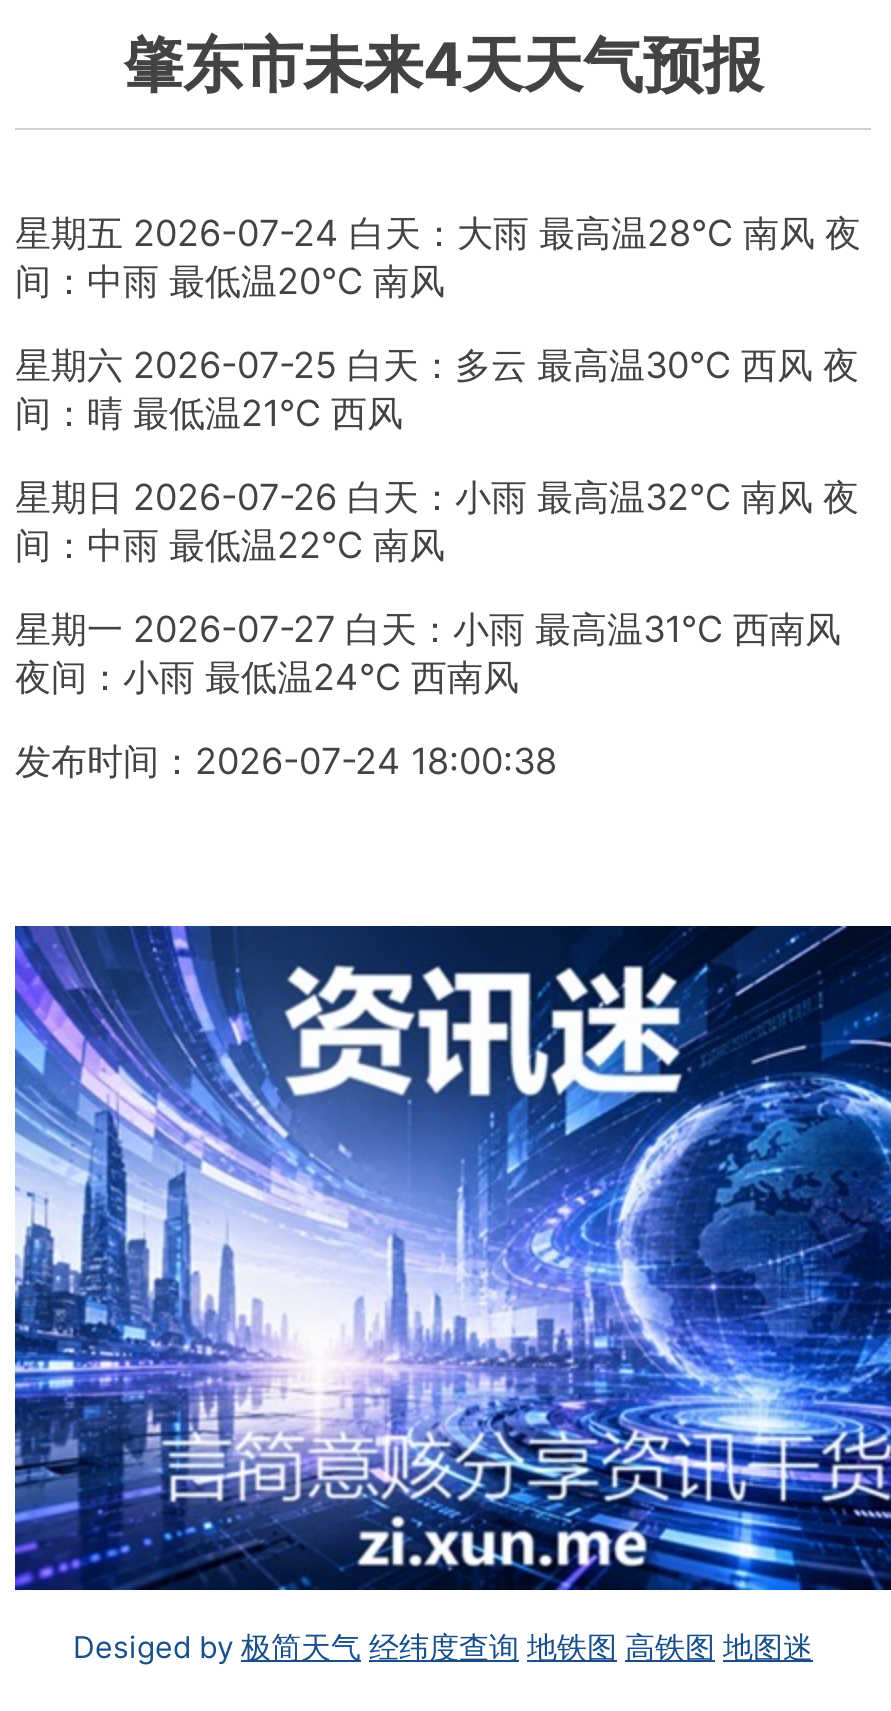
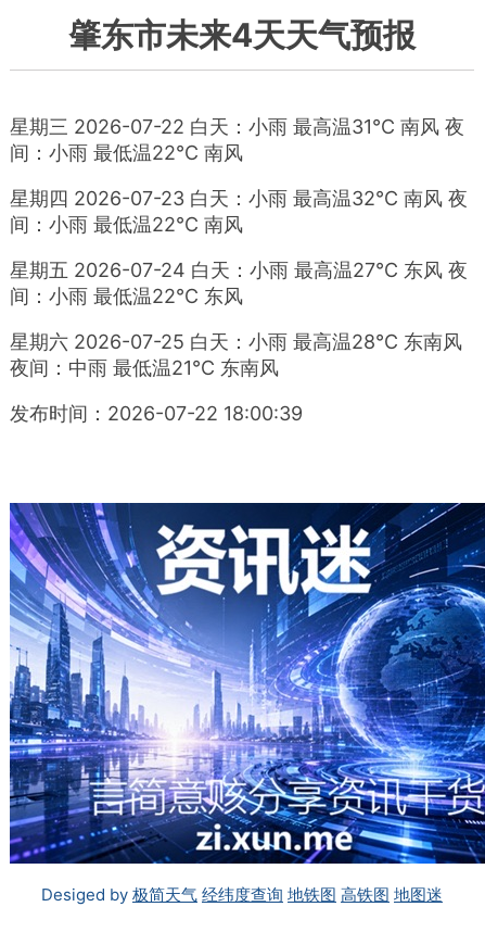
- 星期五 2026-07-24 白天：大雨 最高温28℃ 南风 夜
- 间：中雨 最低温20℃ 南风
+ 星期三 2026-07-22 白天：小雨 最高温31℃ 南风 夜
+ 间：小雨 最低温22℃ 南风

- 星期六 2026-07-25 白天：多云 最高温30℃ 西风 夜
- 间：晴 最低温21℃ 西风
+ 星期四 2026-07-23 白天：小雨 最高温32℃ 南风 夜
+ 间：小雨 最低温22℃ 南风

- 星期日 2026-07-26 白天：小雨 最高温32℃ 南风 夜
- 间：中雨 最低温22℃ 南风
+ 星期五 2026-07-24 白天：小雨 最高温27℃ 东风 夜
+ 间：小雨 最低温22℃ 东风

- 星期一 2026-07-27 白天：小雨 最高温31℃ 西南风
- 夜间：小雨 最低温24℃ 西南风
+ 星期六 2026-07-25 白天：小雨 最高温28℃ 东南风
+ 夜间：中雨 最低温21℃ 东南风

- 发布时间：2026-07-24 18:00:38
+ 发布时间：2026-07-22 18:00:39
